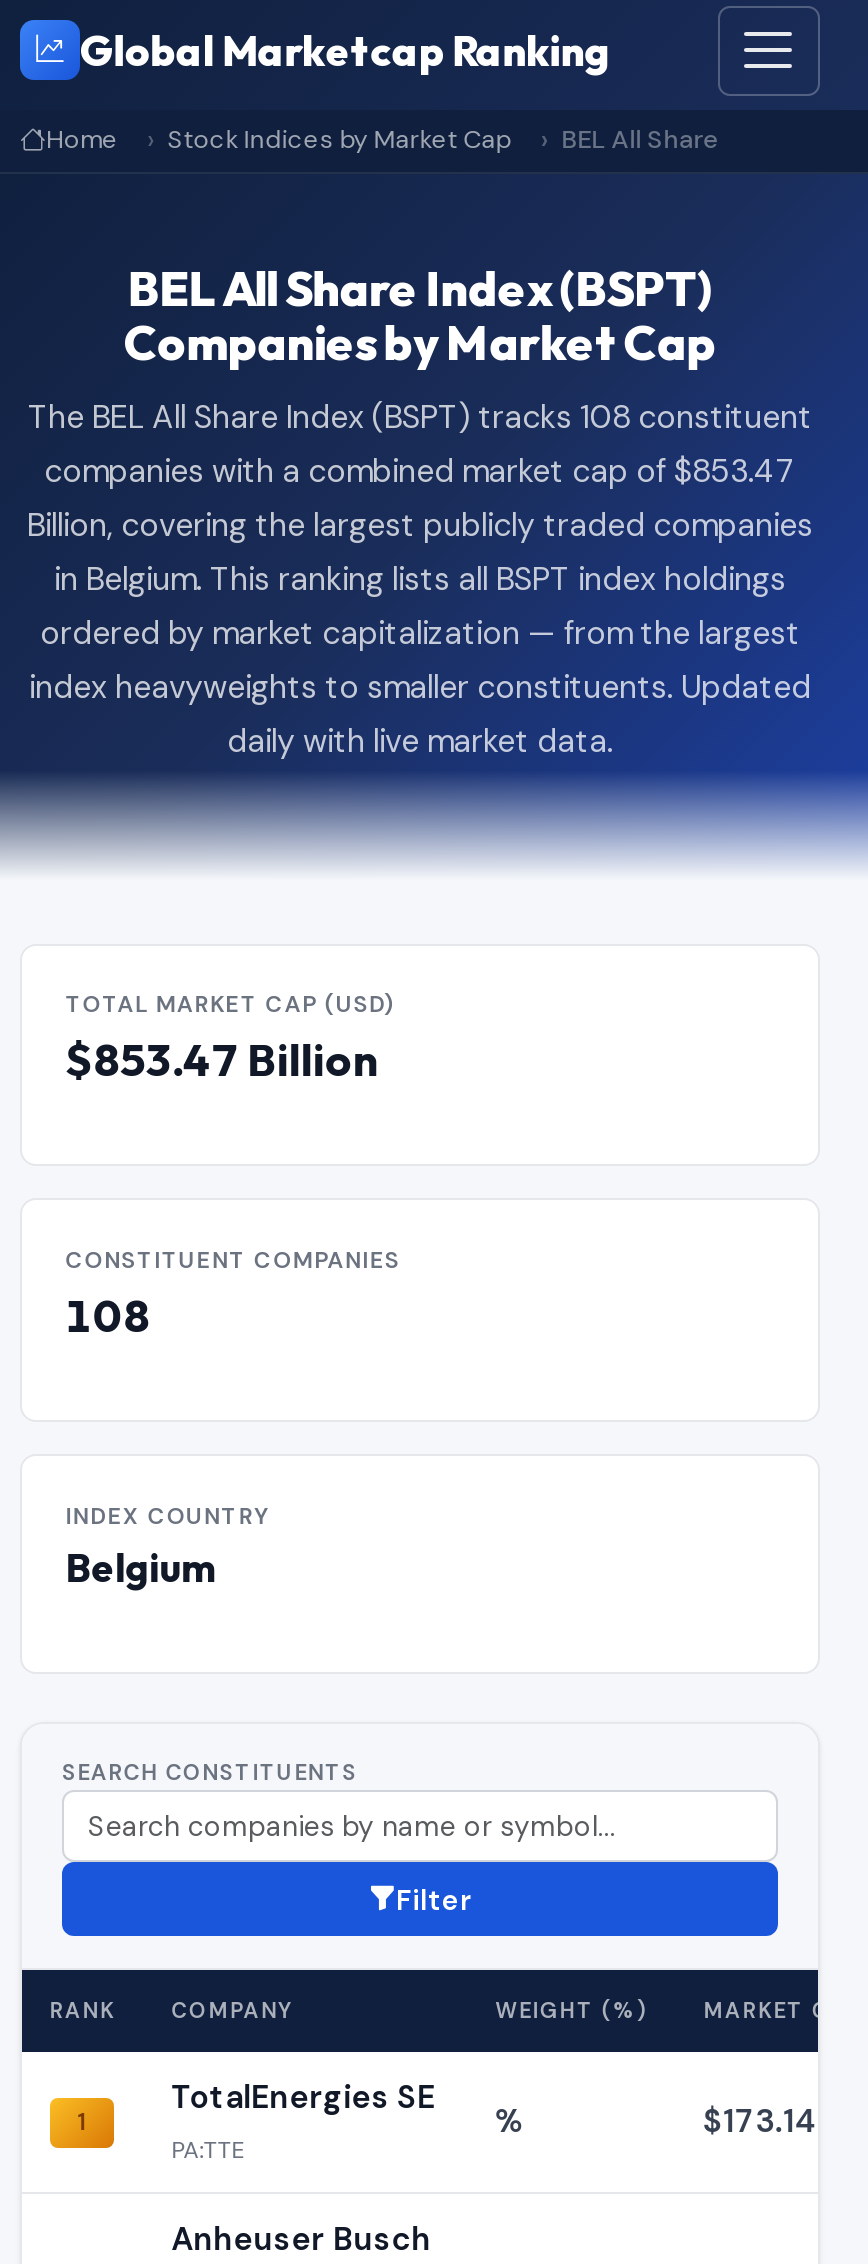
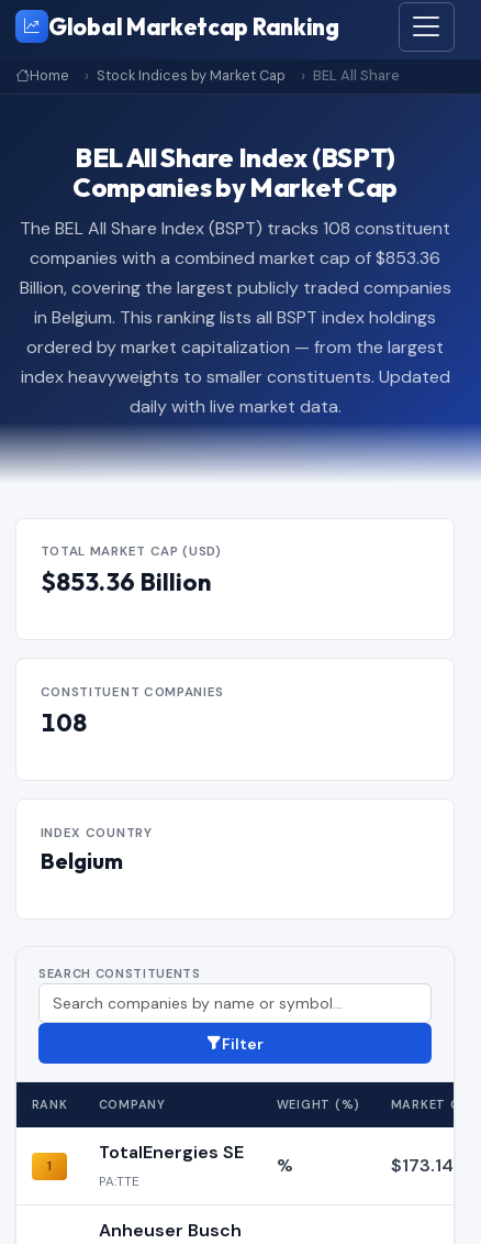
- companies with a combined market cap of $853.47
+ companies with a combined market cap of $853.36

- $853.47 Billion
+ $853.36 Billion
